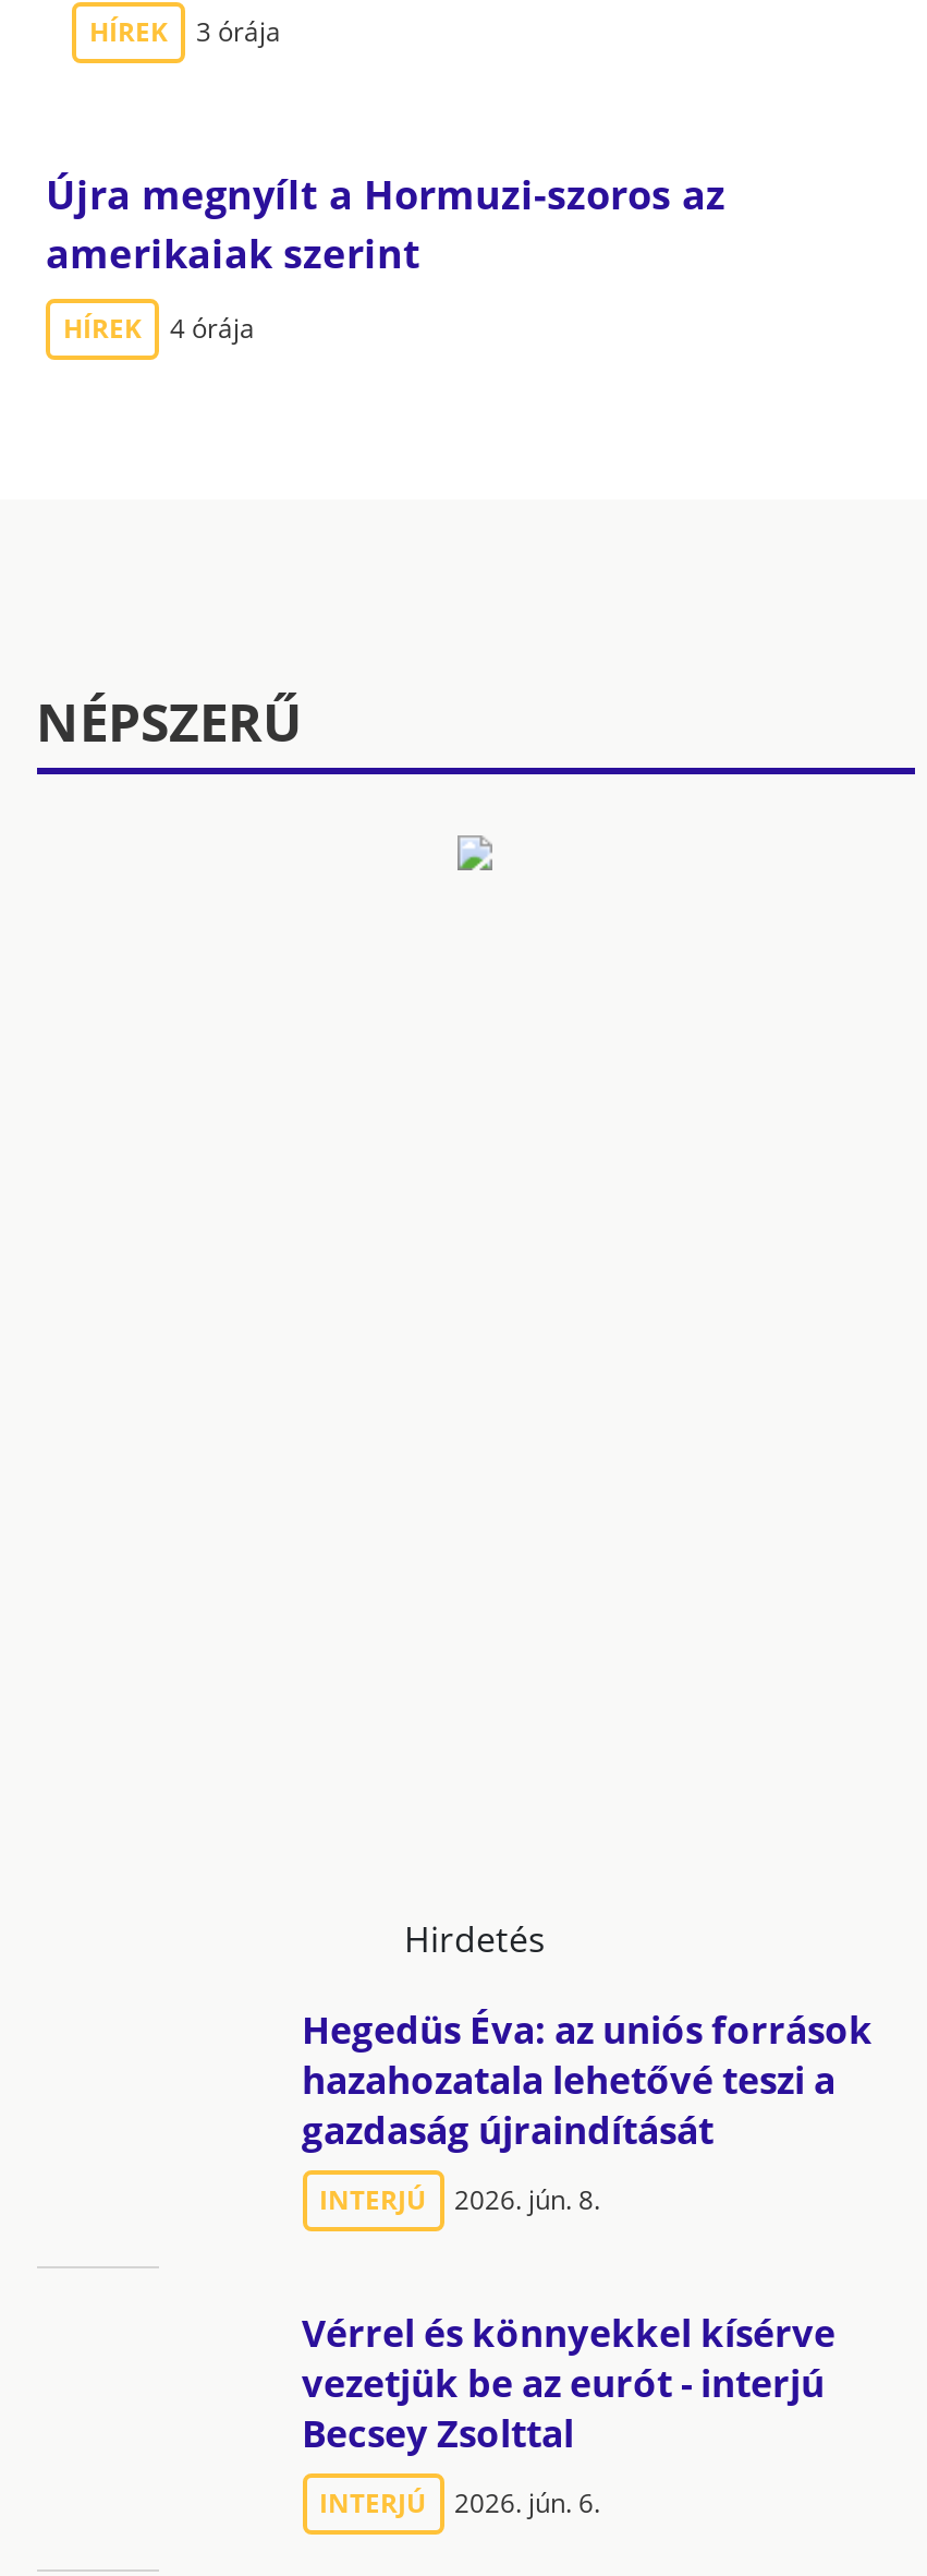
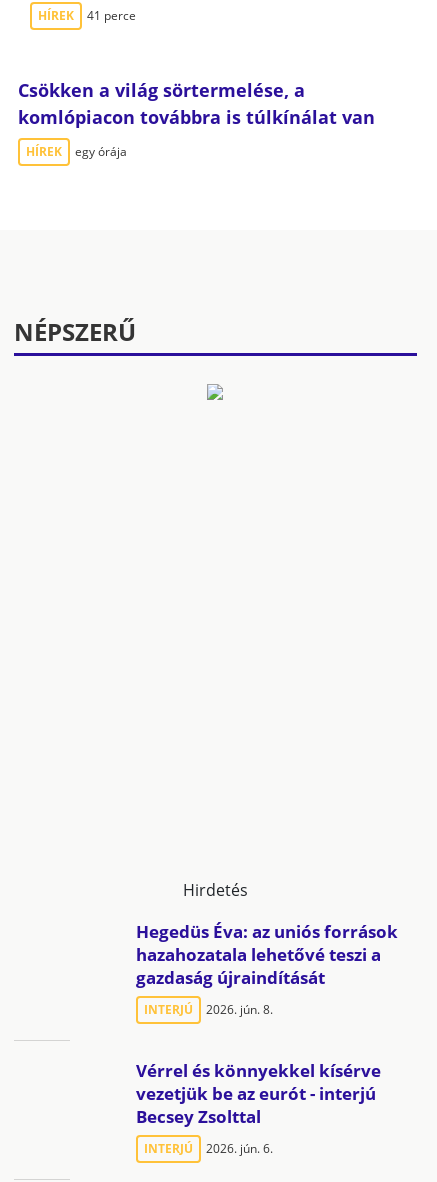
- HÍREK 3 órája
+ HÍREK 41 perce

- Újra megnyílt a Hormuzi-szoros az
- amerikaiak szerint
+ Csökken a világ sörtermelése, a
+ komlópiacon továbbra is túlkínálat van

- 4 órája
+ egy órája
